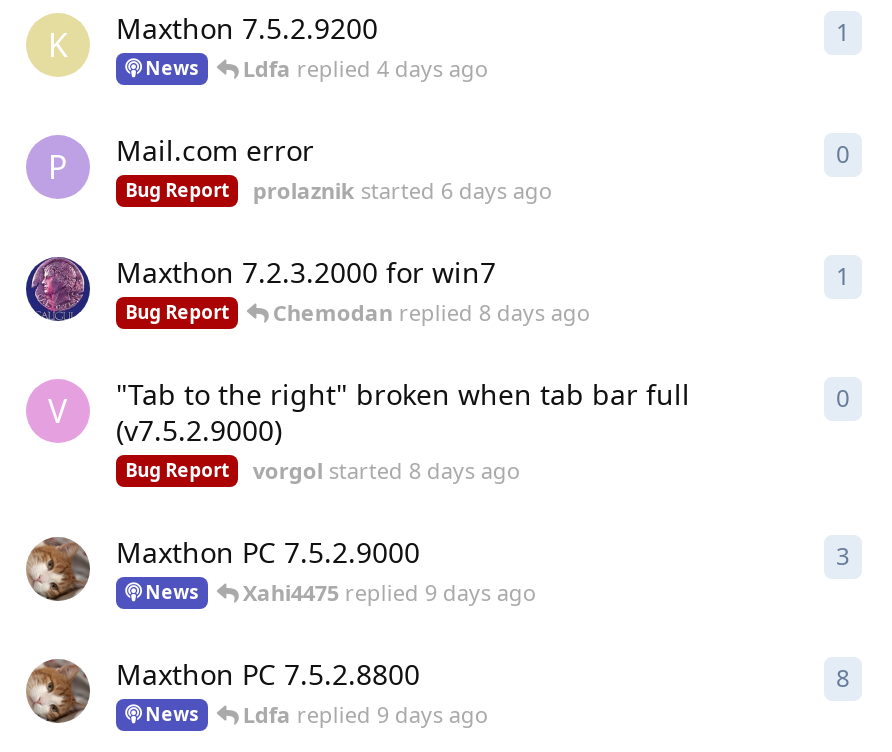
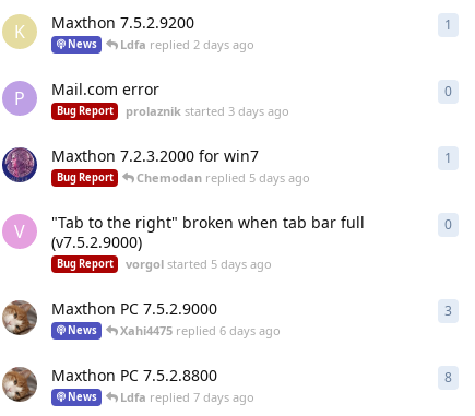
- Ldfa replied 4 days ago
+ Ldfa replied 2 days ago

- prolaznik started 6 days ago
+ prolaznik started 3 days ago

- Chemodan replied 8 days ago
+ Chemodan replied 5 days ago

- vorgol started 8 days ago
+ vorgol started 5 days ago

- Xahi4475 replied 9 days ago
+ Xahi4475 replied 6 days ago

- Ldfa replied 9 days ago
+ Ldfa replied 7 days ago
